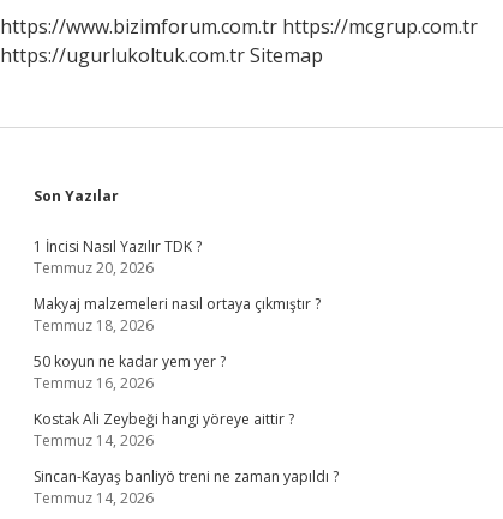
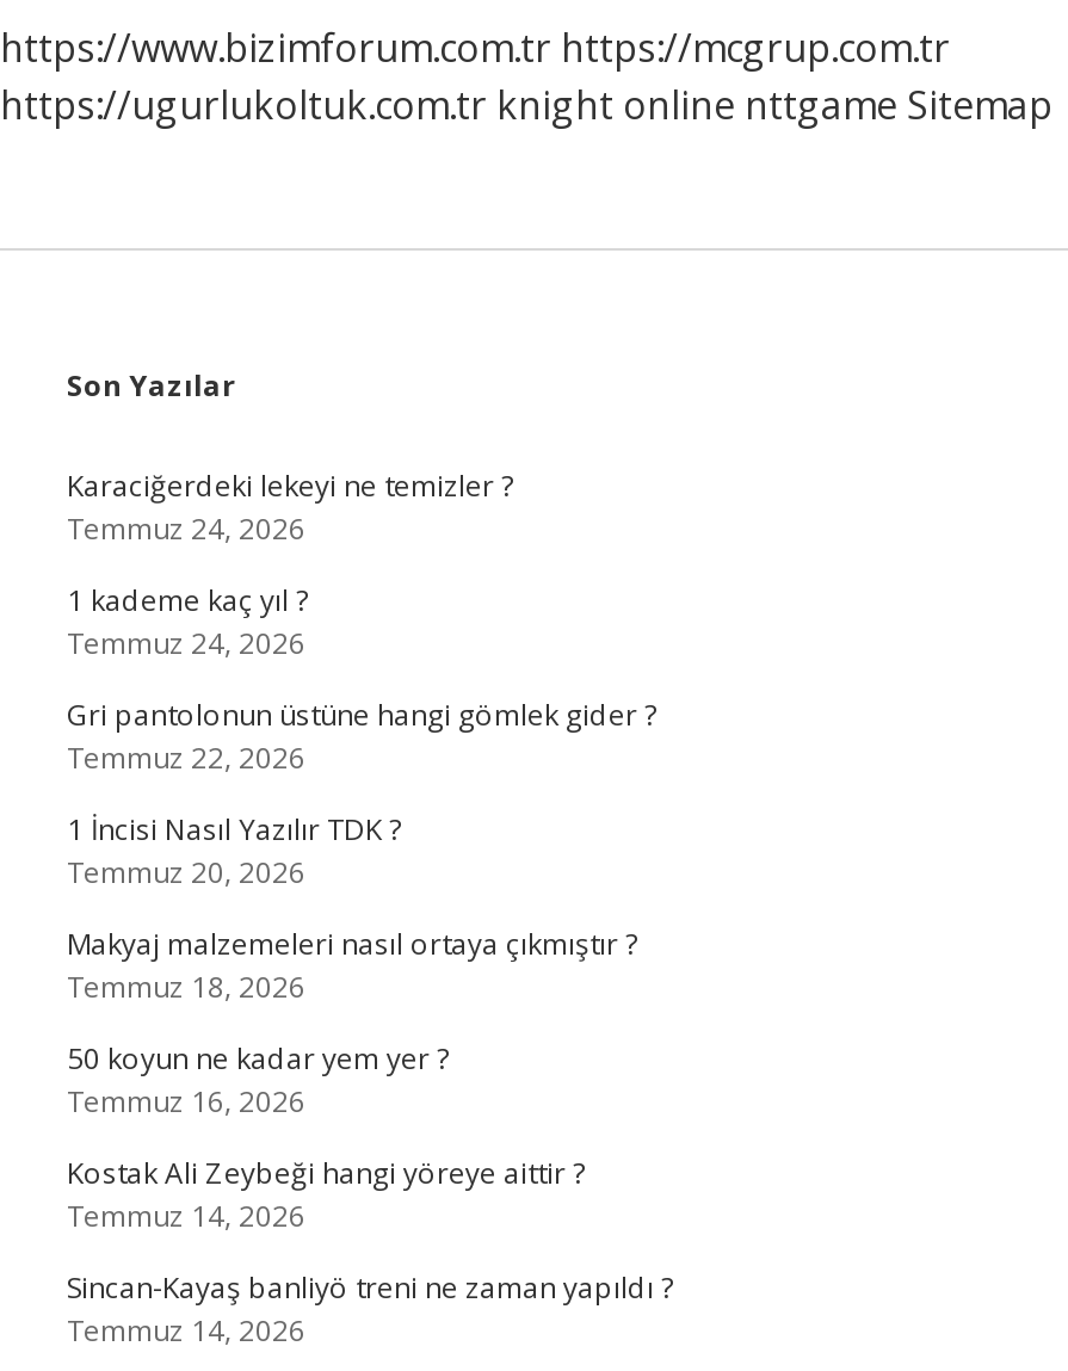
- https://ugurlukoltuk.com.tr Sitemap
+ https://ugurlukoltuk.com.tr knight online nttgame Sitemap

+ Karaciğerdeki lekeyi ne temizler ?
+ Temmuz 24, 2026
+ 1 kademe kaç yıl ?
+ Temmuz 24, 2026
+ Gri pantolonun üstüne hangi gömlek gider ?
+ Temmuz 22, 2026
